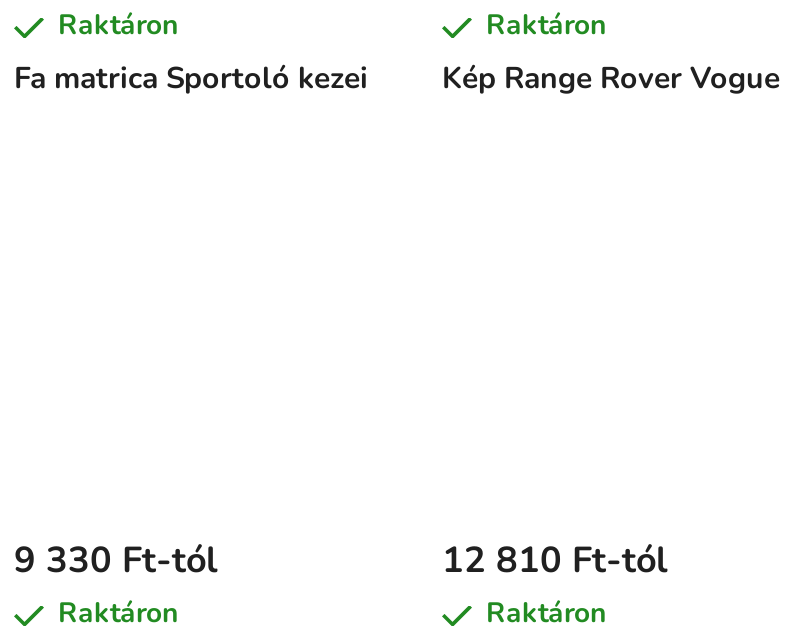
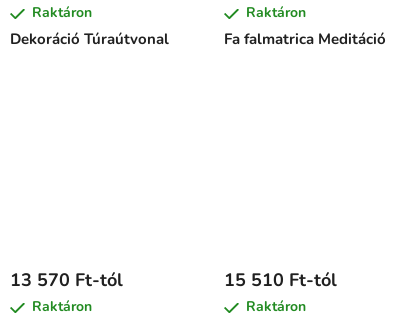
- Fa matrica Sportoló kezei
+ Dekoráció Túraútvonal

- Kép Range Rover Vogue
+ Fa falmatrica Meditáció

- 9 330 Ft-tól
+ 13 570 Ft-tól

- 12 810 Ft-tól
+ 15 510 Ft-tól
